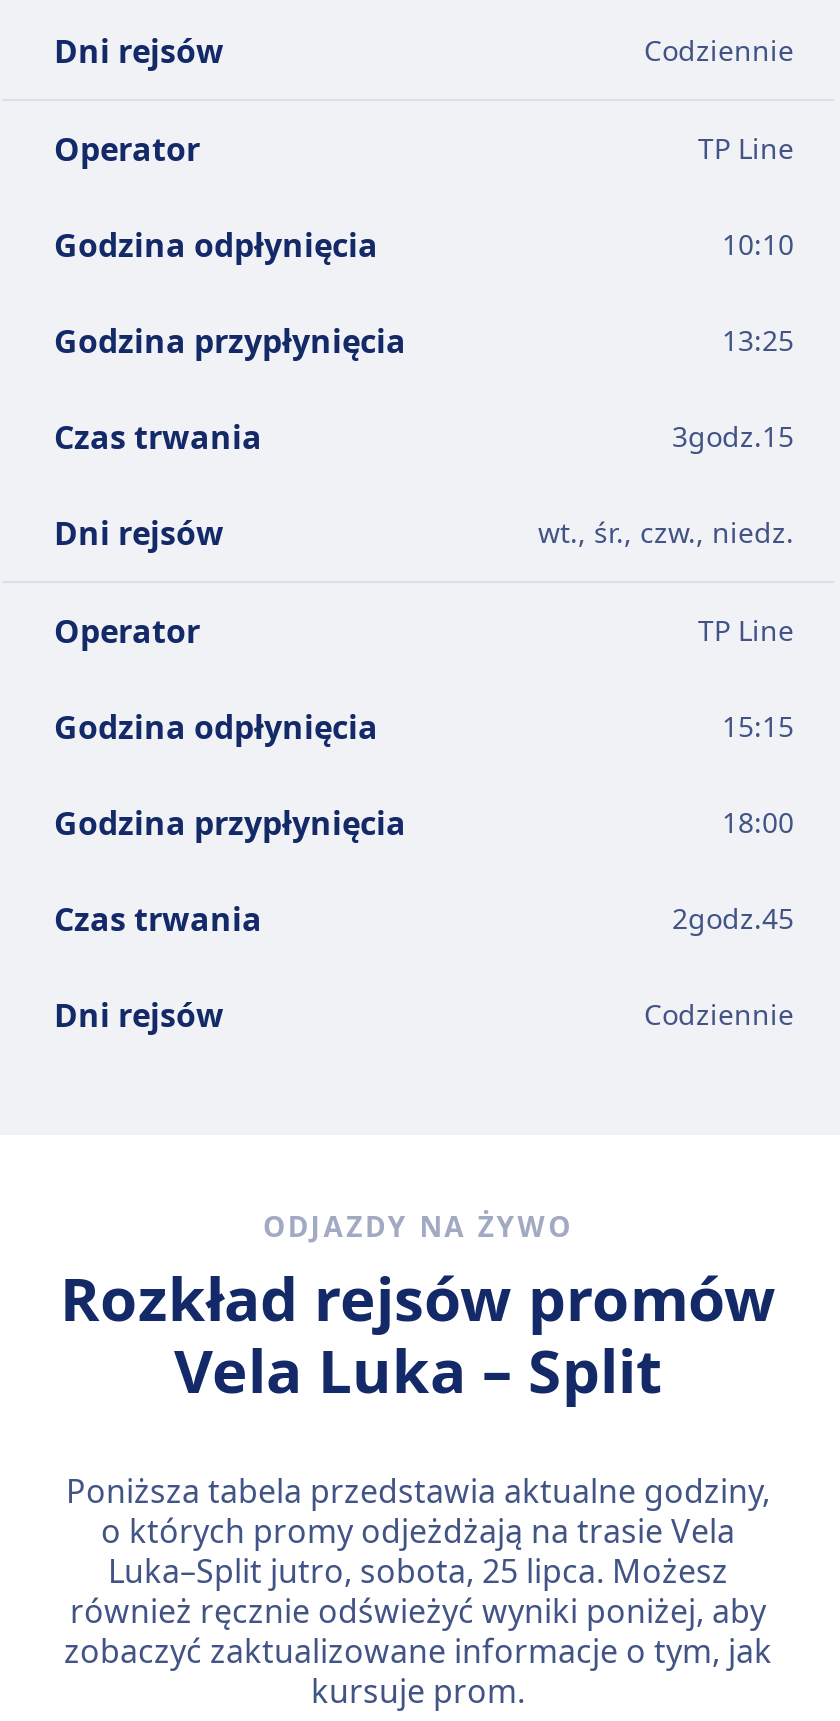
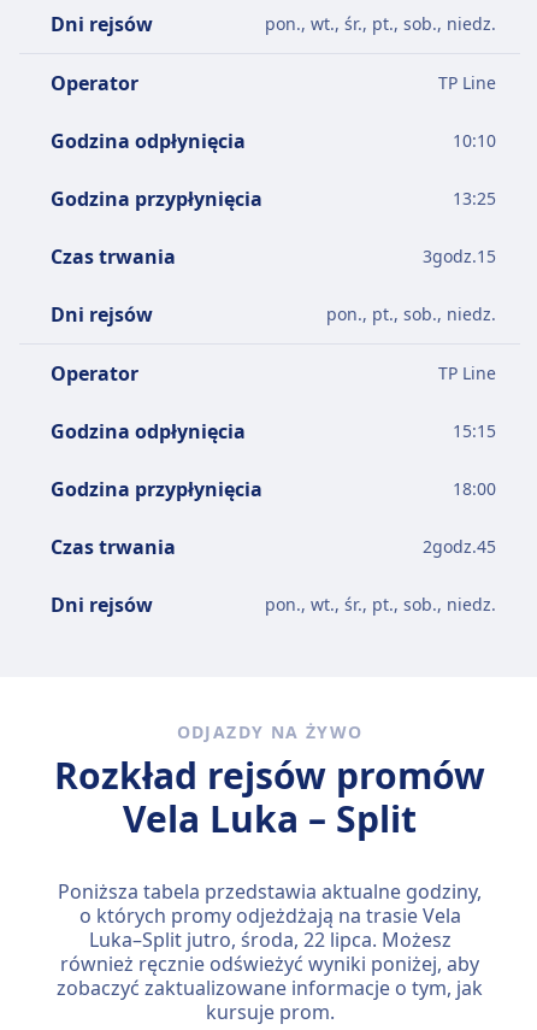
- Codziennie
+ pon., wt., śr., pt., sob., niedz.

- wt., śr., czw., niedz.
+ pon., pt., sob., niedz.

- Codziennie
+ pon., wt., śr., pt., sob., niedz.

- Luka–Split jutro, sobota, 25 lipca. Możesz
+ Luka–Split jutro, środa, 22 lipca. Możesz
